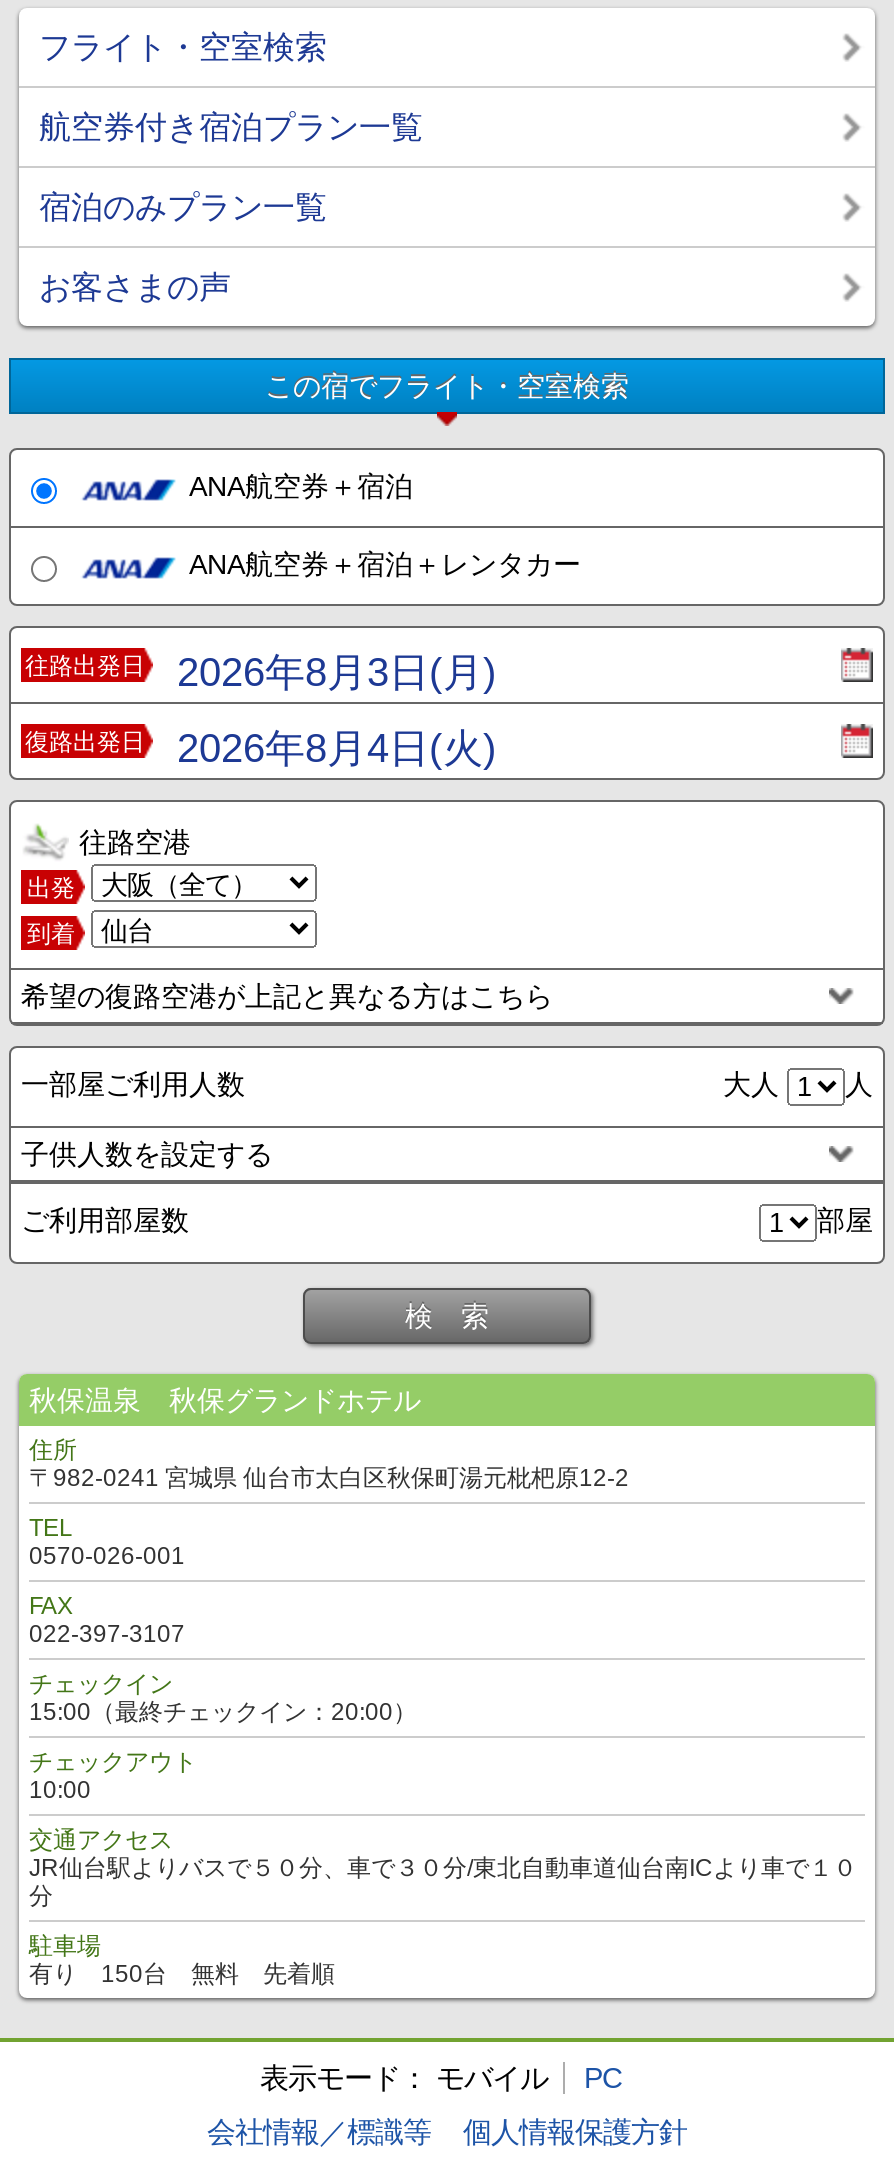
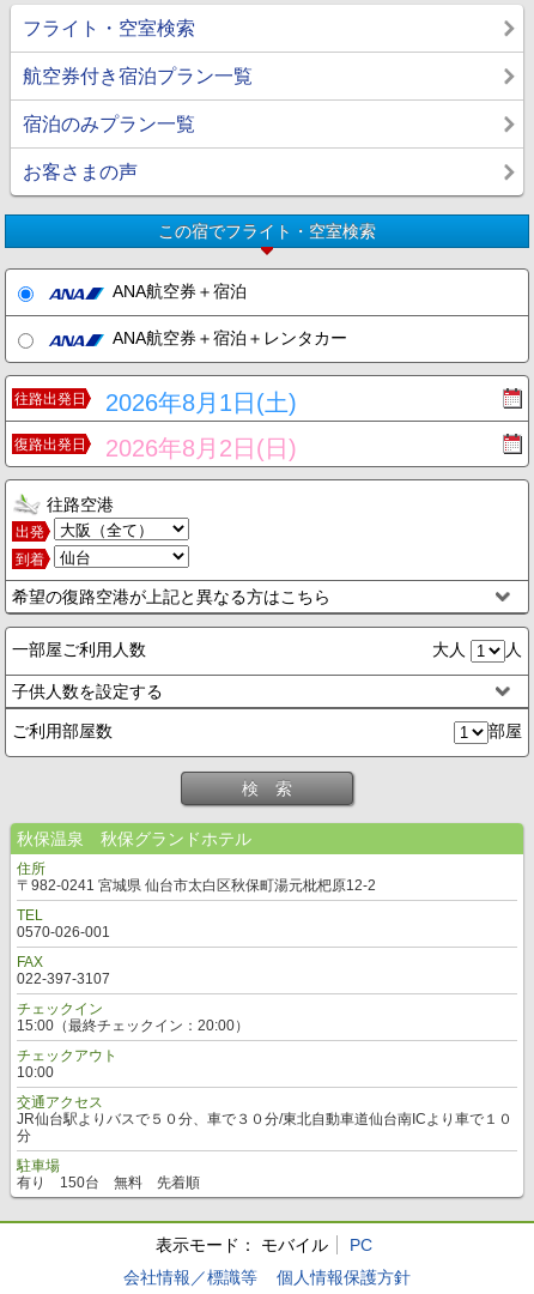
- 往路出発日 2026年8月3日(月)
+ 往路出発日 2026年8月1日(土)

- 復路出発日 2026年8月4日(火)
+ 復路出発日 2026年8月2日(日)
